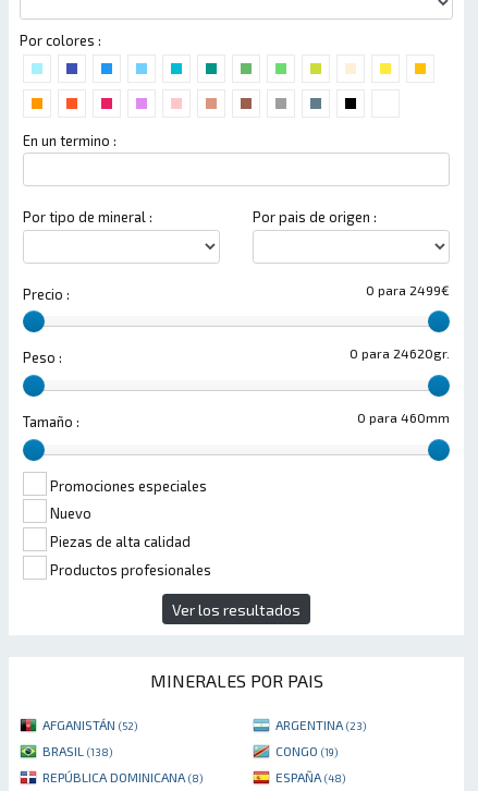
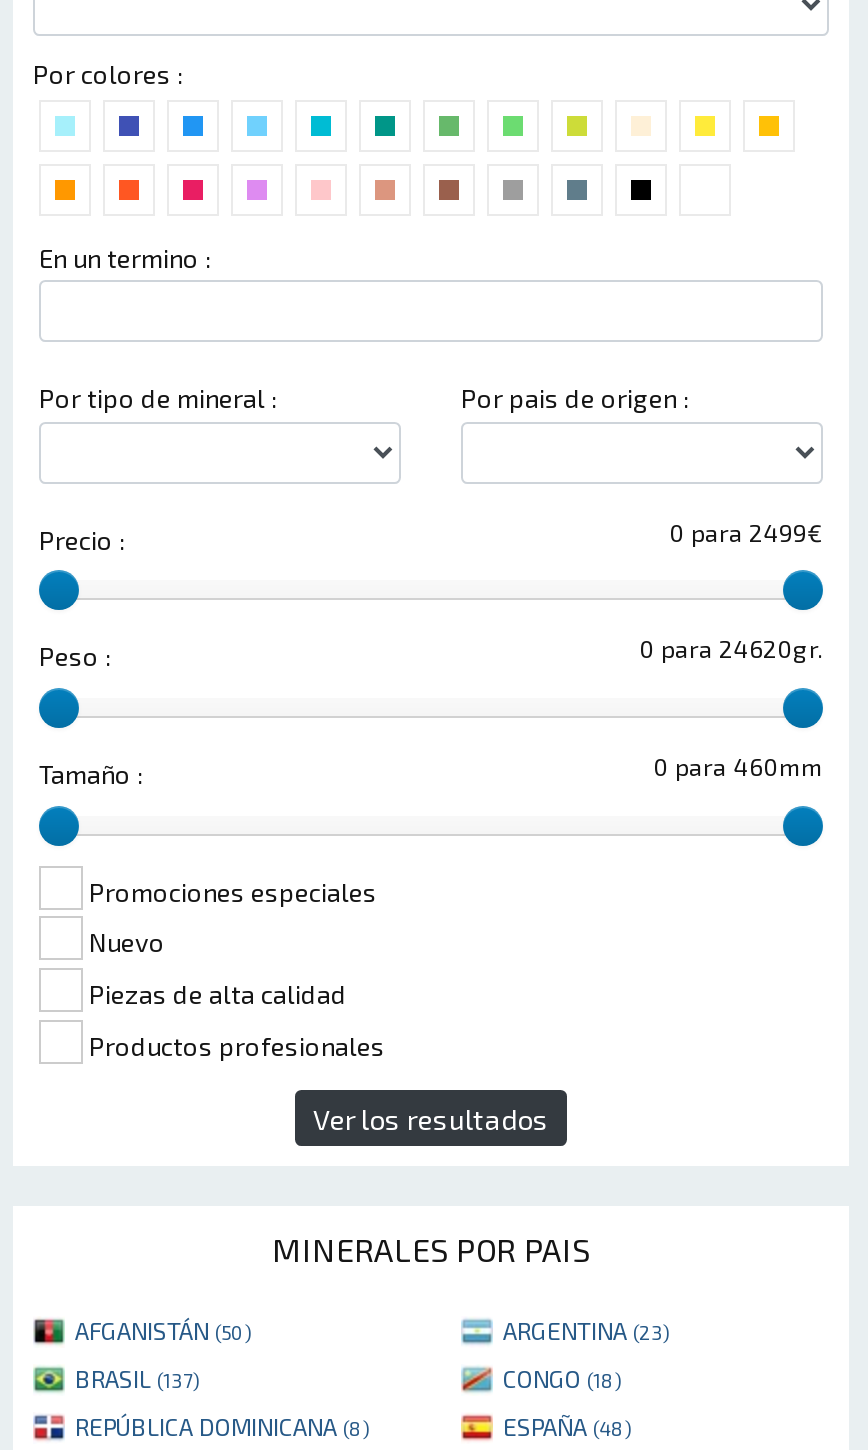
- AFGANISTÁN (52)
+ AFGANISTÁN (50)

- BRASIL (138)
+ BRASIL (137)

- CONGO (19)
+ CONGO (18)
